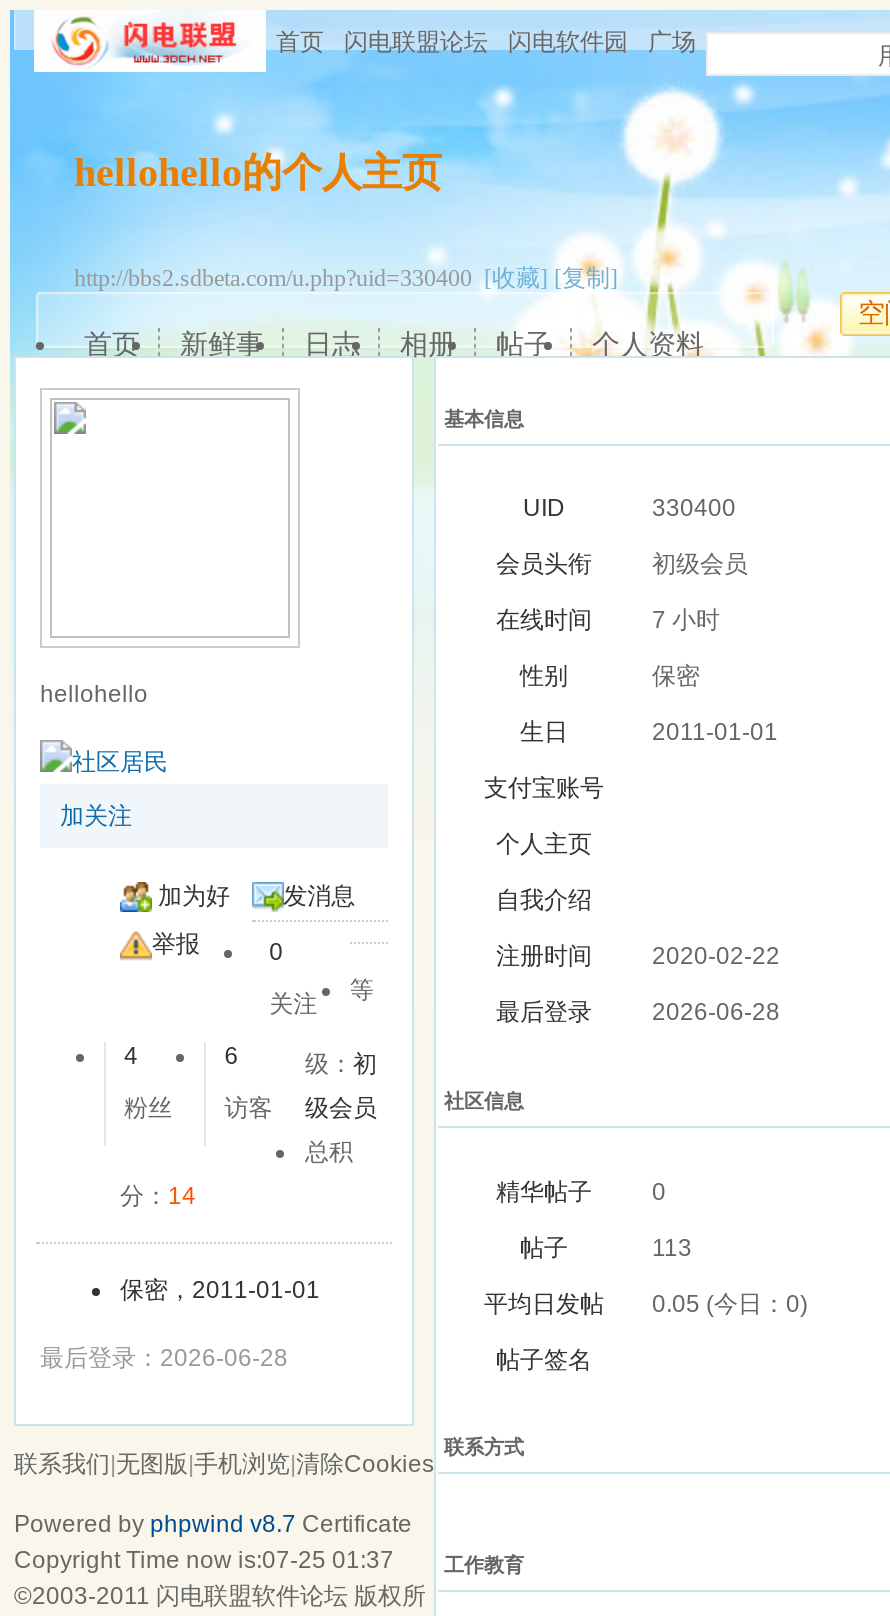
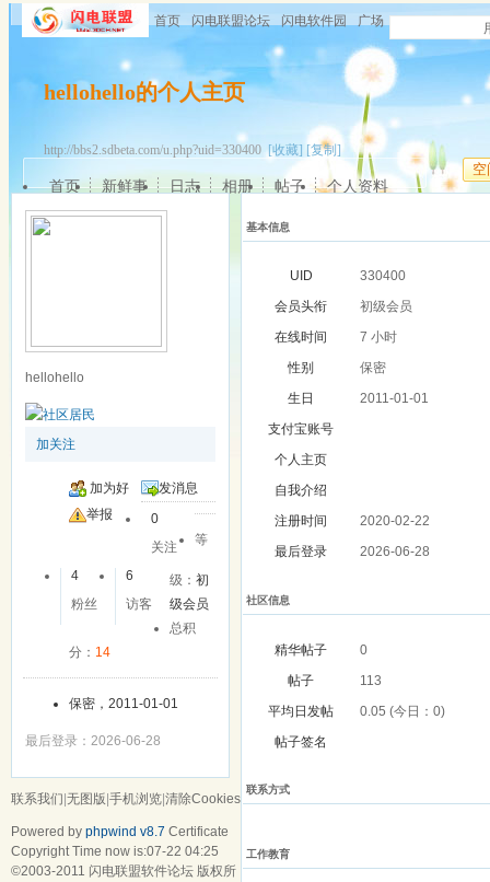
- Copyright Time now is:07-25 01:37
+ Copyright Time now is:07-22 04:25
